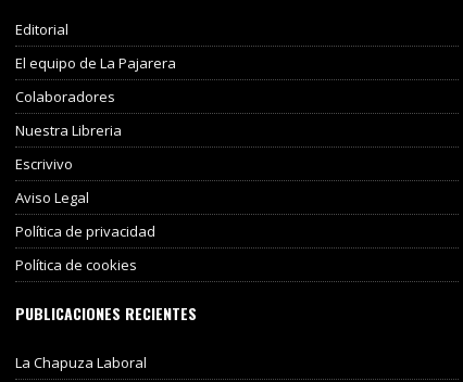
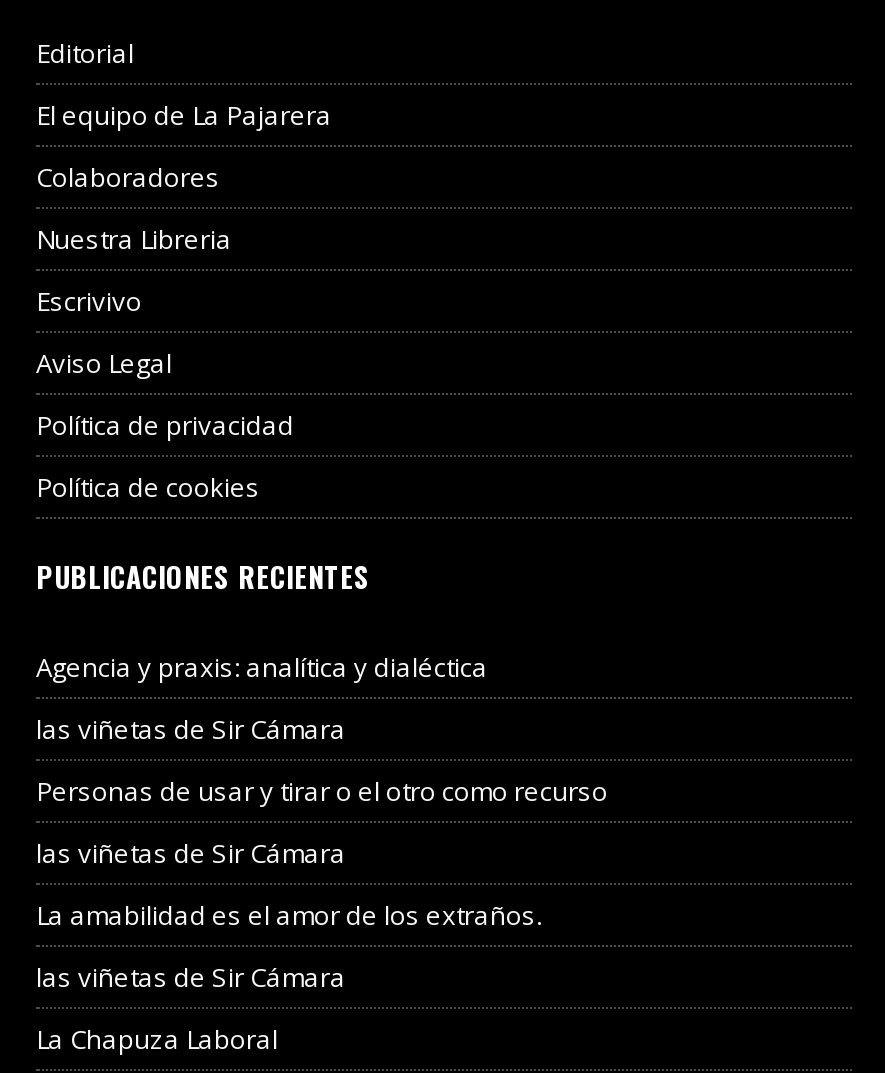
+ Agencia y praxis: analítica y dialéctica
+ las viñetas de Sir Cámara
+ Personas de usar y tirar o el otro como recurso
+ las viñetas de Sir Cámara
+ La amabilidad es el amor de los extraños.
+ las viñetas de Sir Cámara
